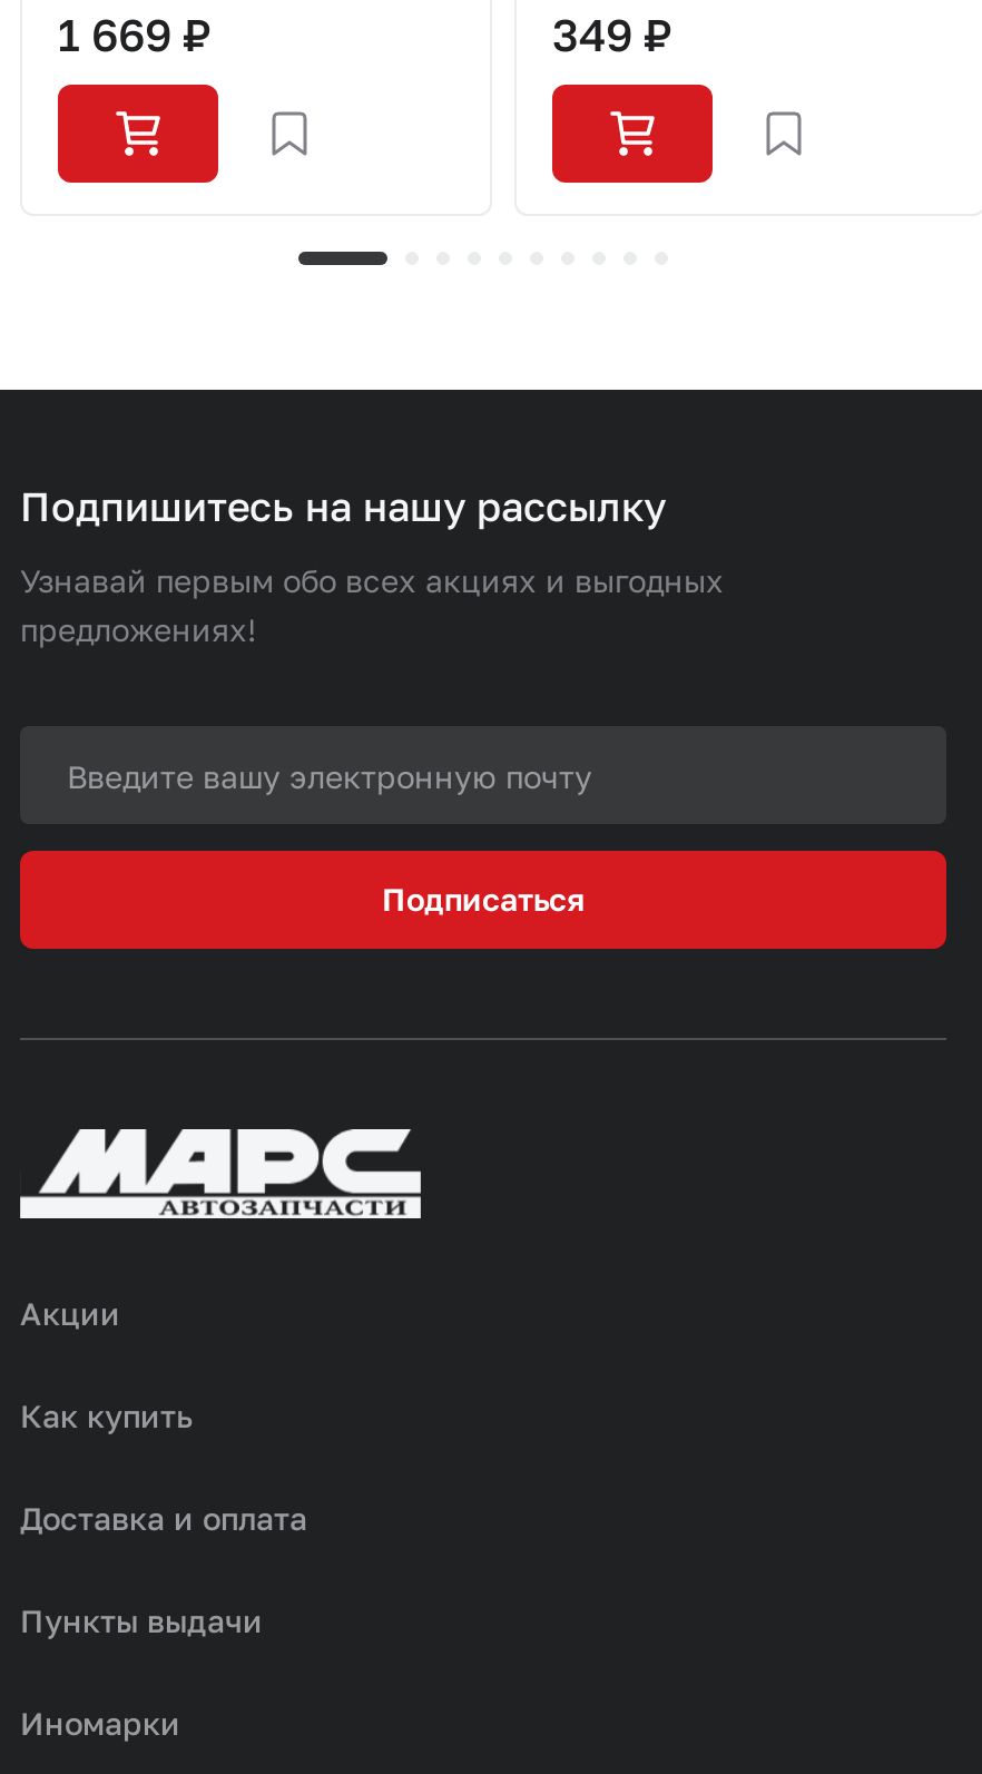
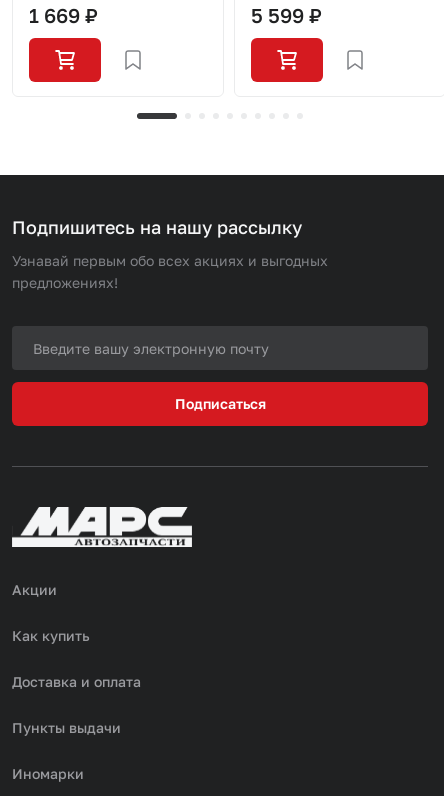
- 349 ₽
+ 5 599 ₽
